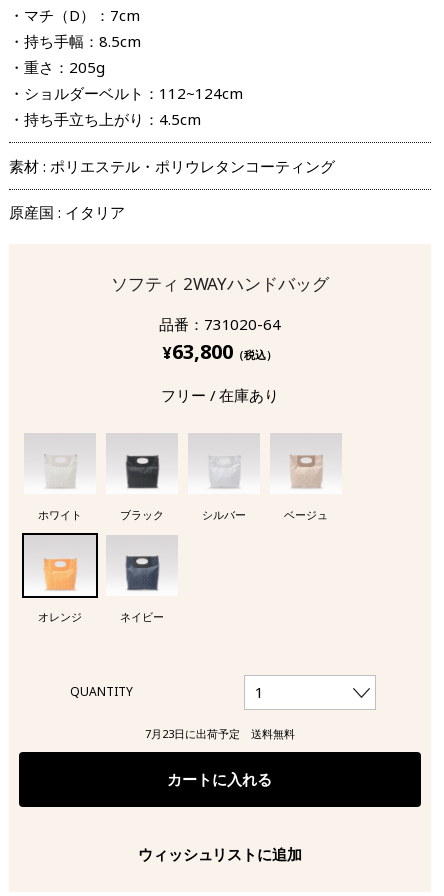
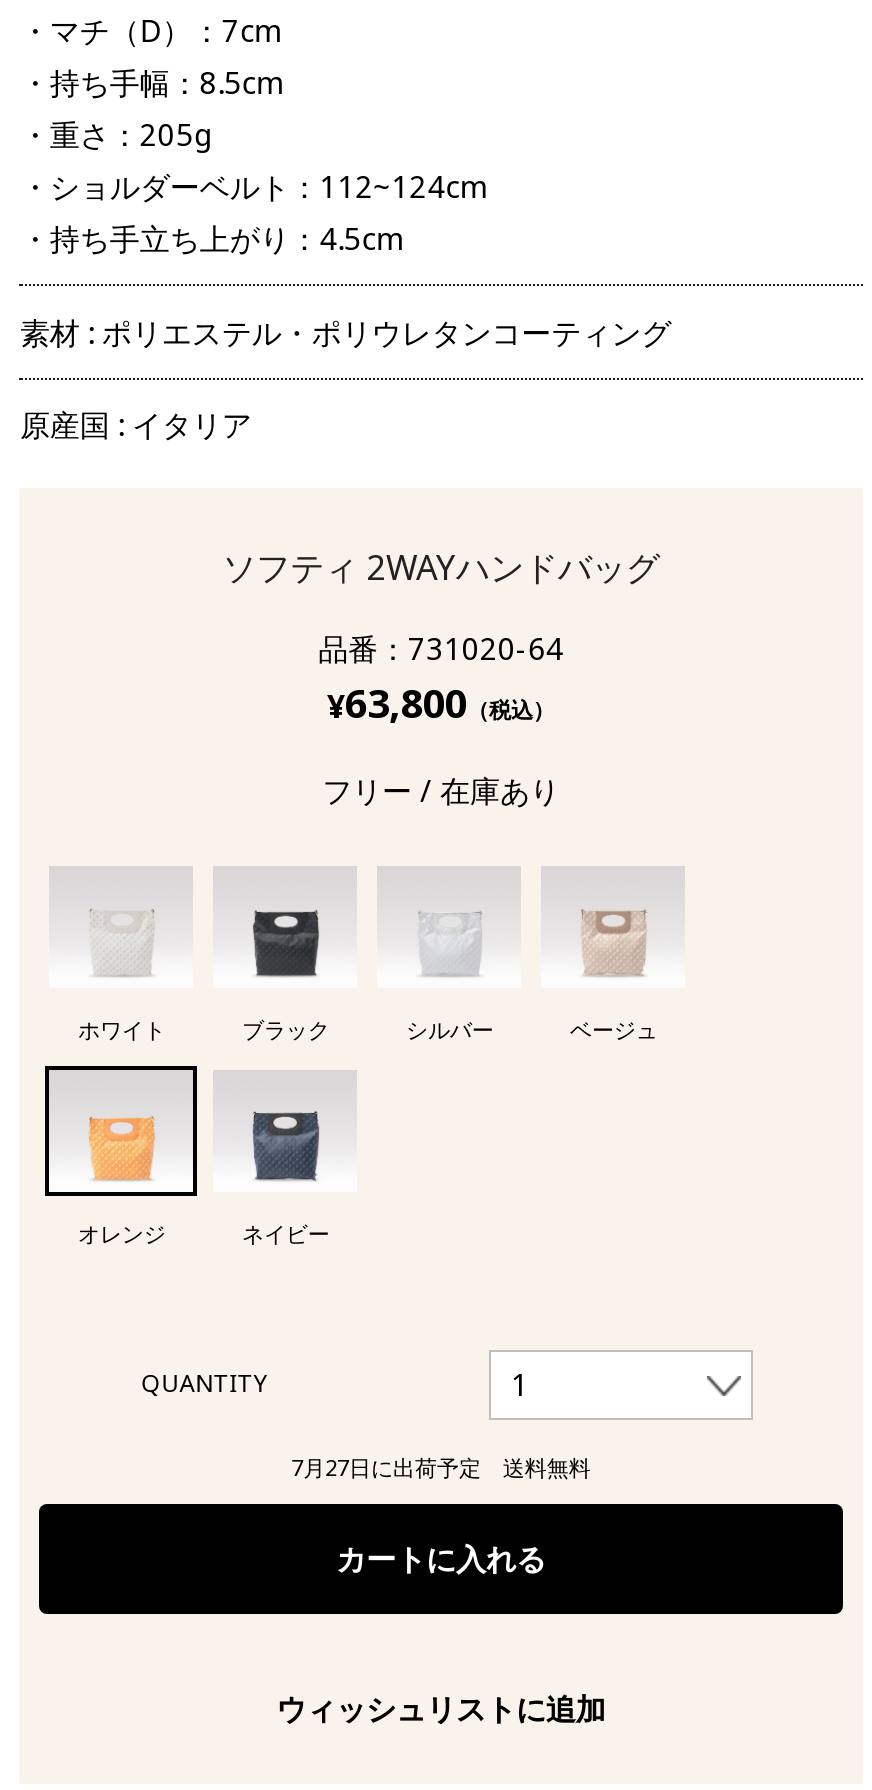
- 7月23日に出荷予定 送料無料
+ 7月27日に出荷予定 送料無料
